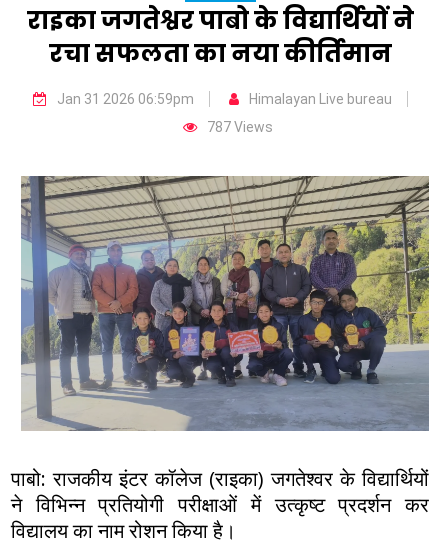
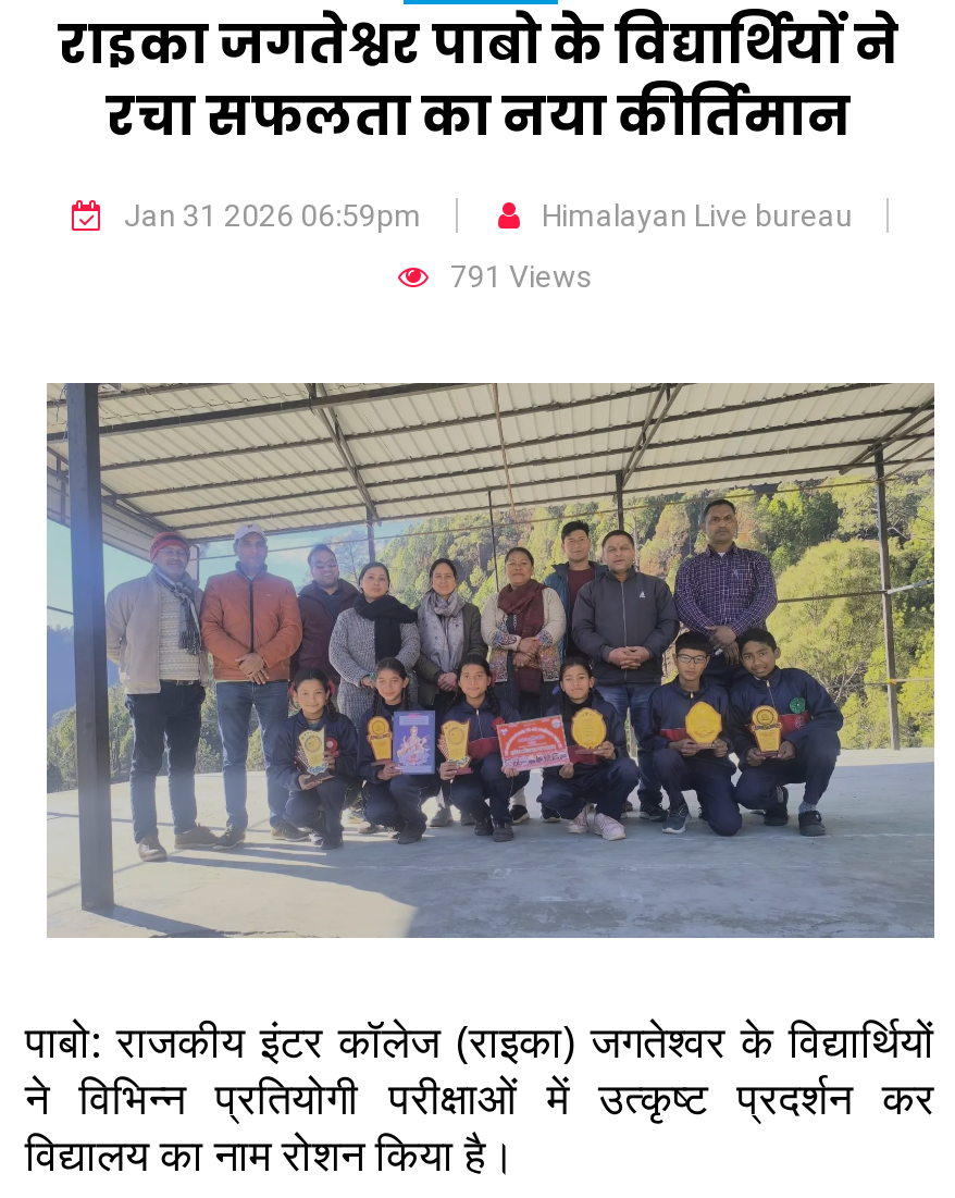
- 787 Views
+ 791 Views
